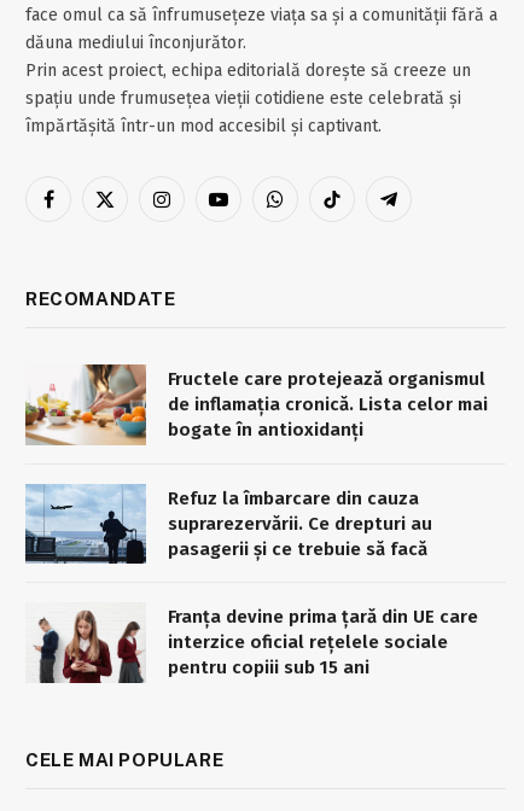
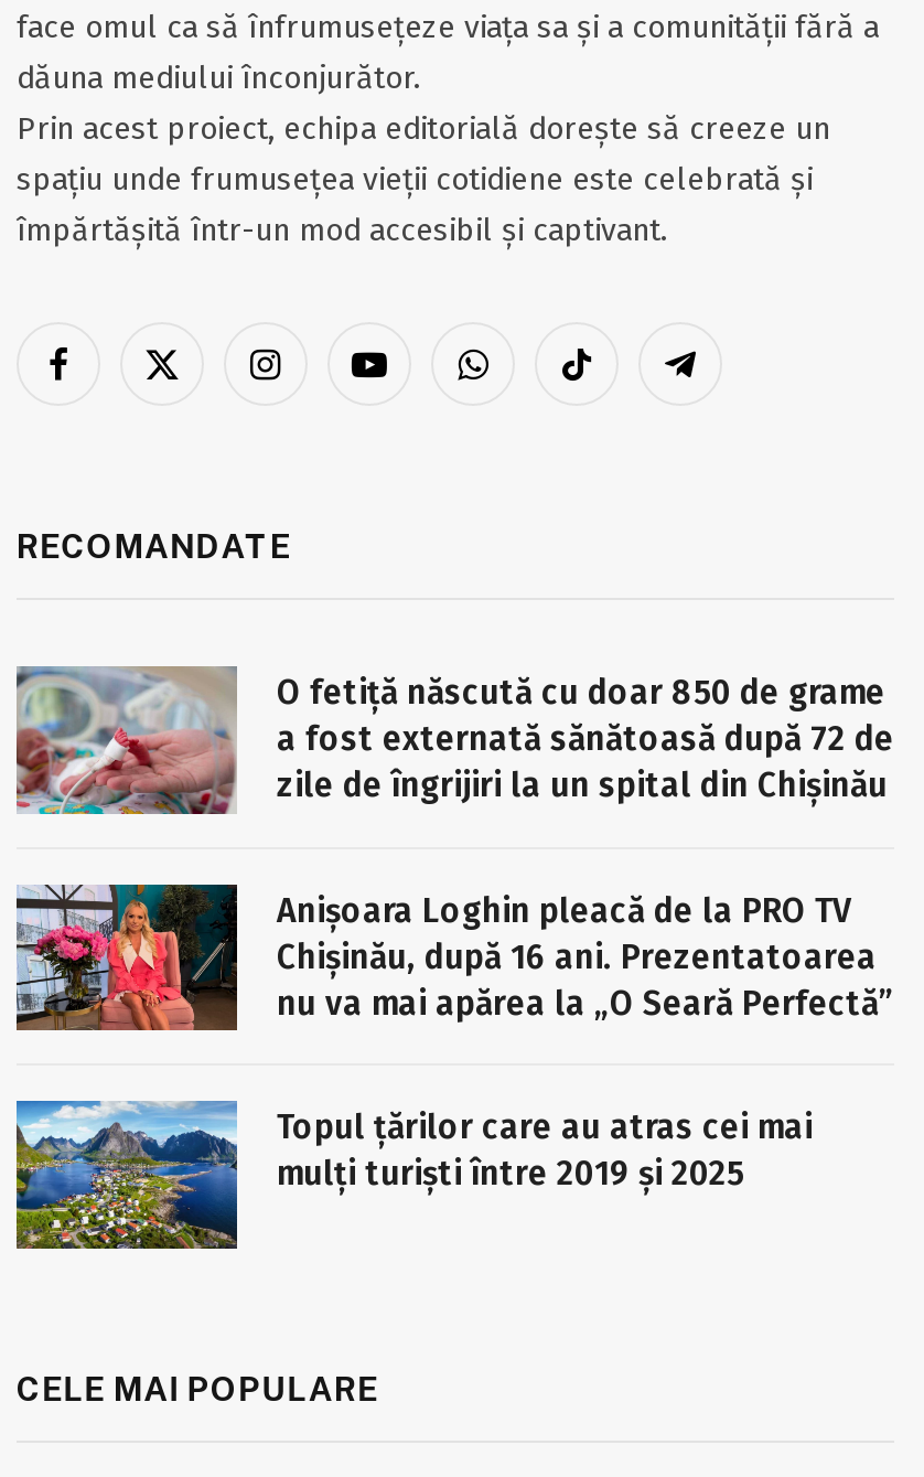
- [image]
- Fructele care protejează organismul
- de inflamația cronică. Lista celor mai
- bogate în antioxidanți
+ [image]
+ O fetiță născută cu doar 850 de grame
+ a fost externată sănătoasă după 72 de
+ zile de îngrijiri la un spital din Chișinău

- [image]
- Refuz la îmbarcare din cauza
- suprarezervării. Ce drepturi au
- pasagerii și ce trebuie să facă
+ [image]
+ Anișoara Loghin pleacă de la PRO TV
+ Chișinău, după 16 ani. Prezentatoarea
+ nu va mai apărea la „O Seară Perfectă”

- [image]
- Franța devine prima țară din UE care
- interzice oficial rețelele sociale
- pentru copiii sub 15 ani
+ [image]
+ Topul țărilor care au atras cei mai
+ mulți turiști între 2019 și 2025
